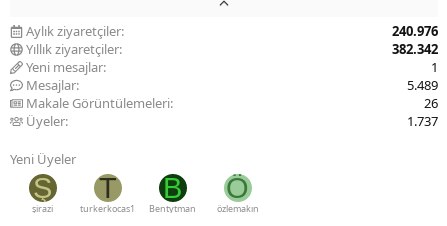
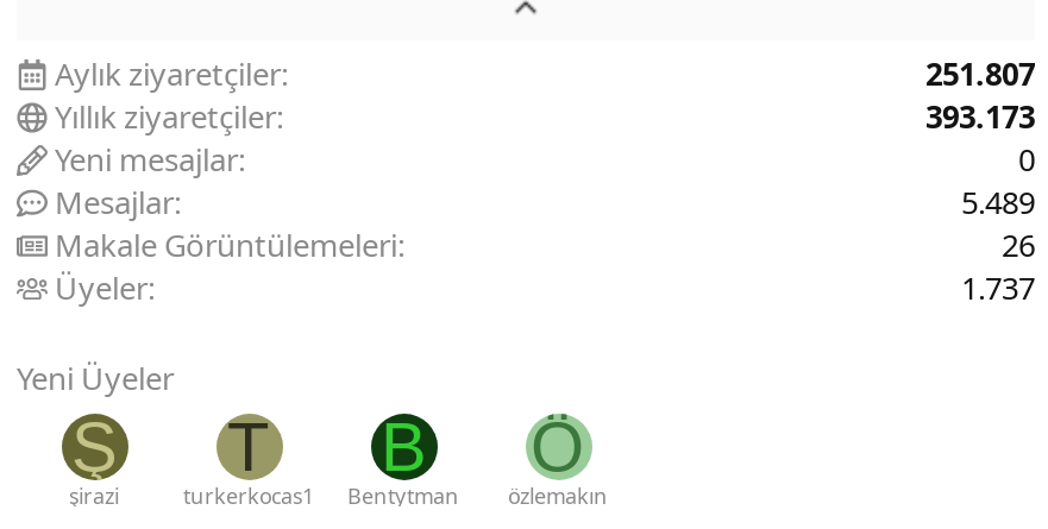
- 240.976
+ 251.807

- 382.342
+ 393.173

- 1
+ 0
